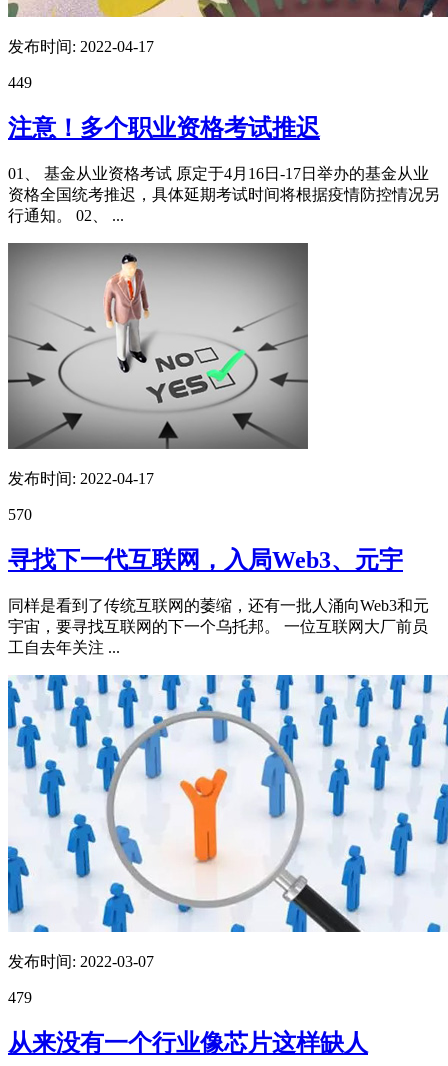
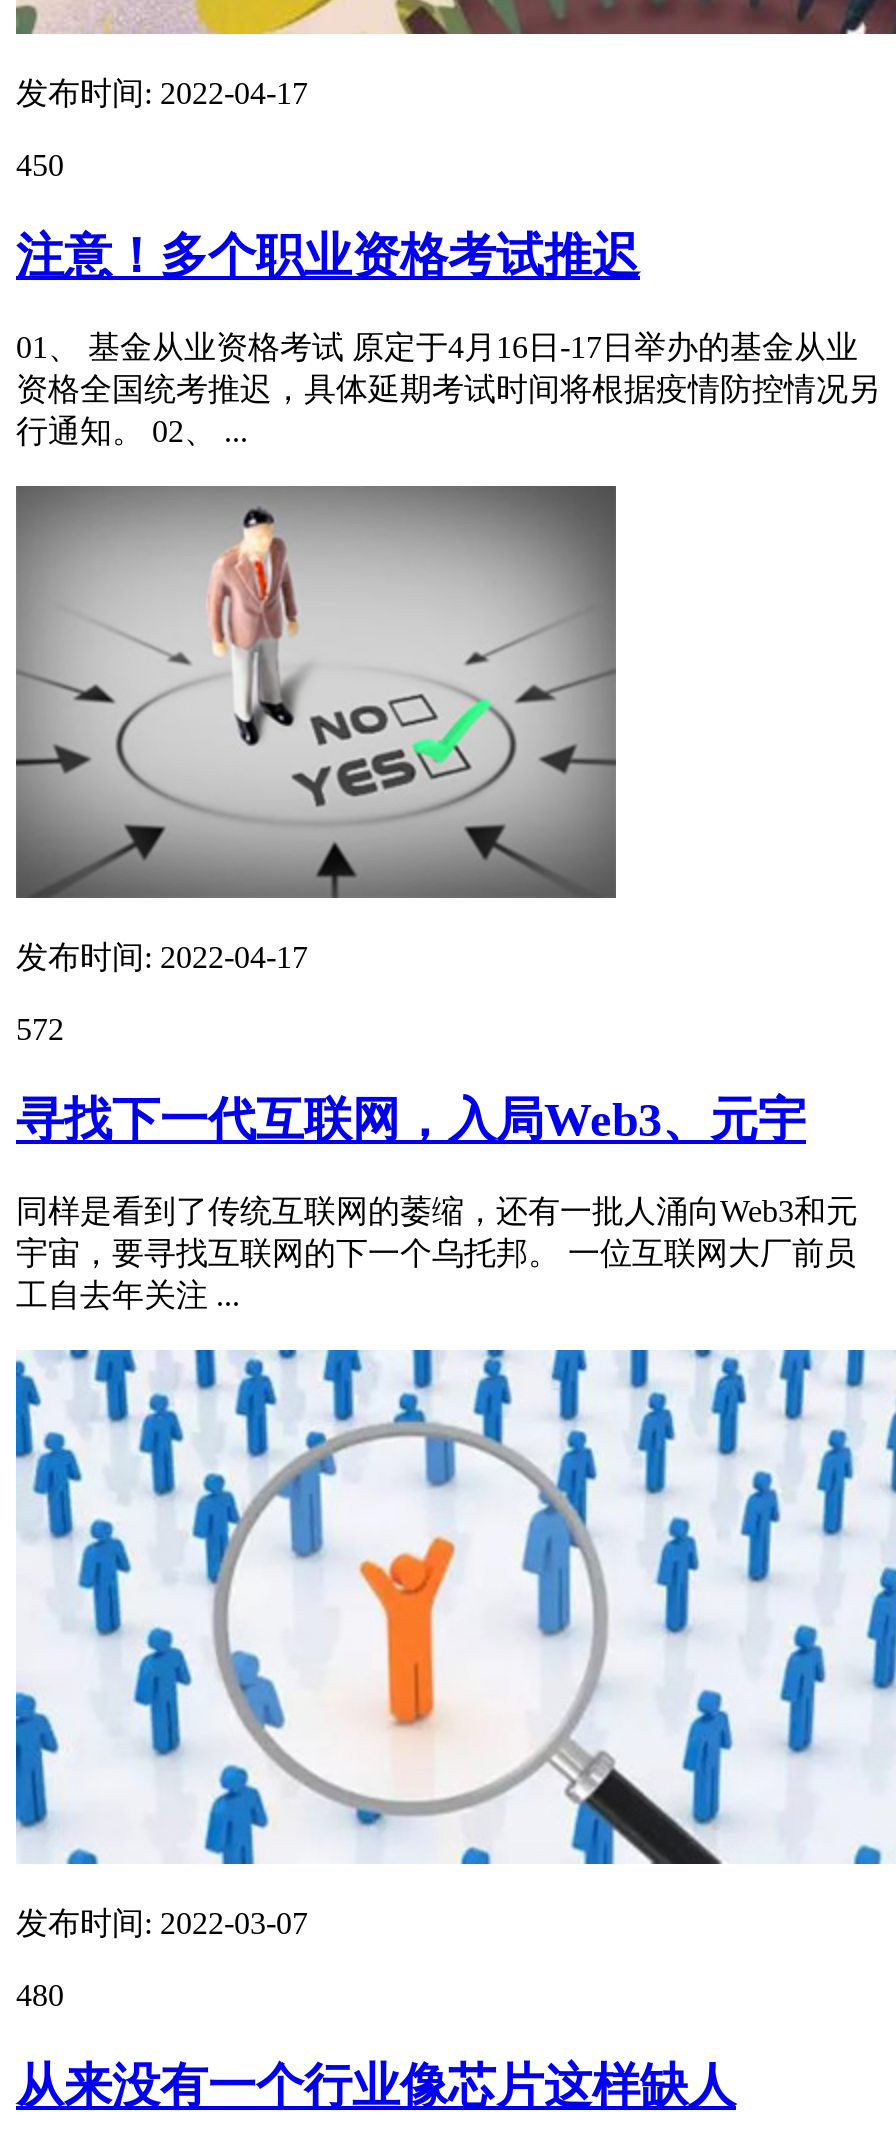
- 449
+ 450

- 570
+ 572

- 479
+ 480
